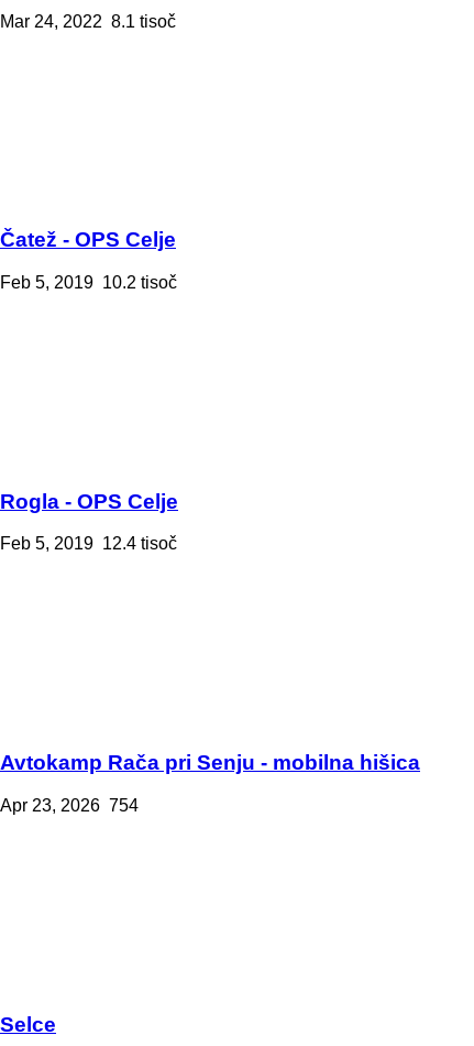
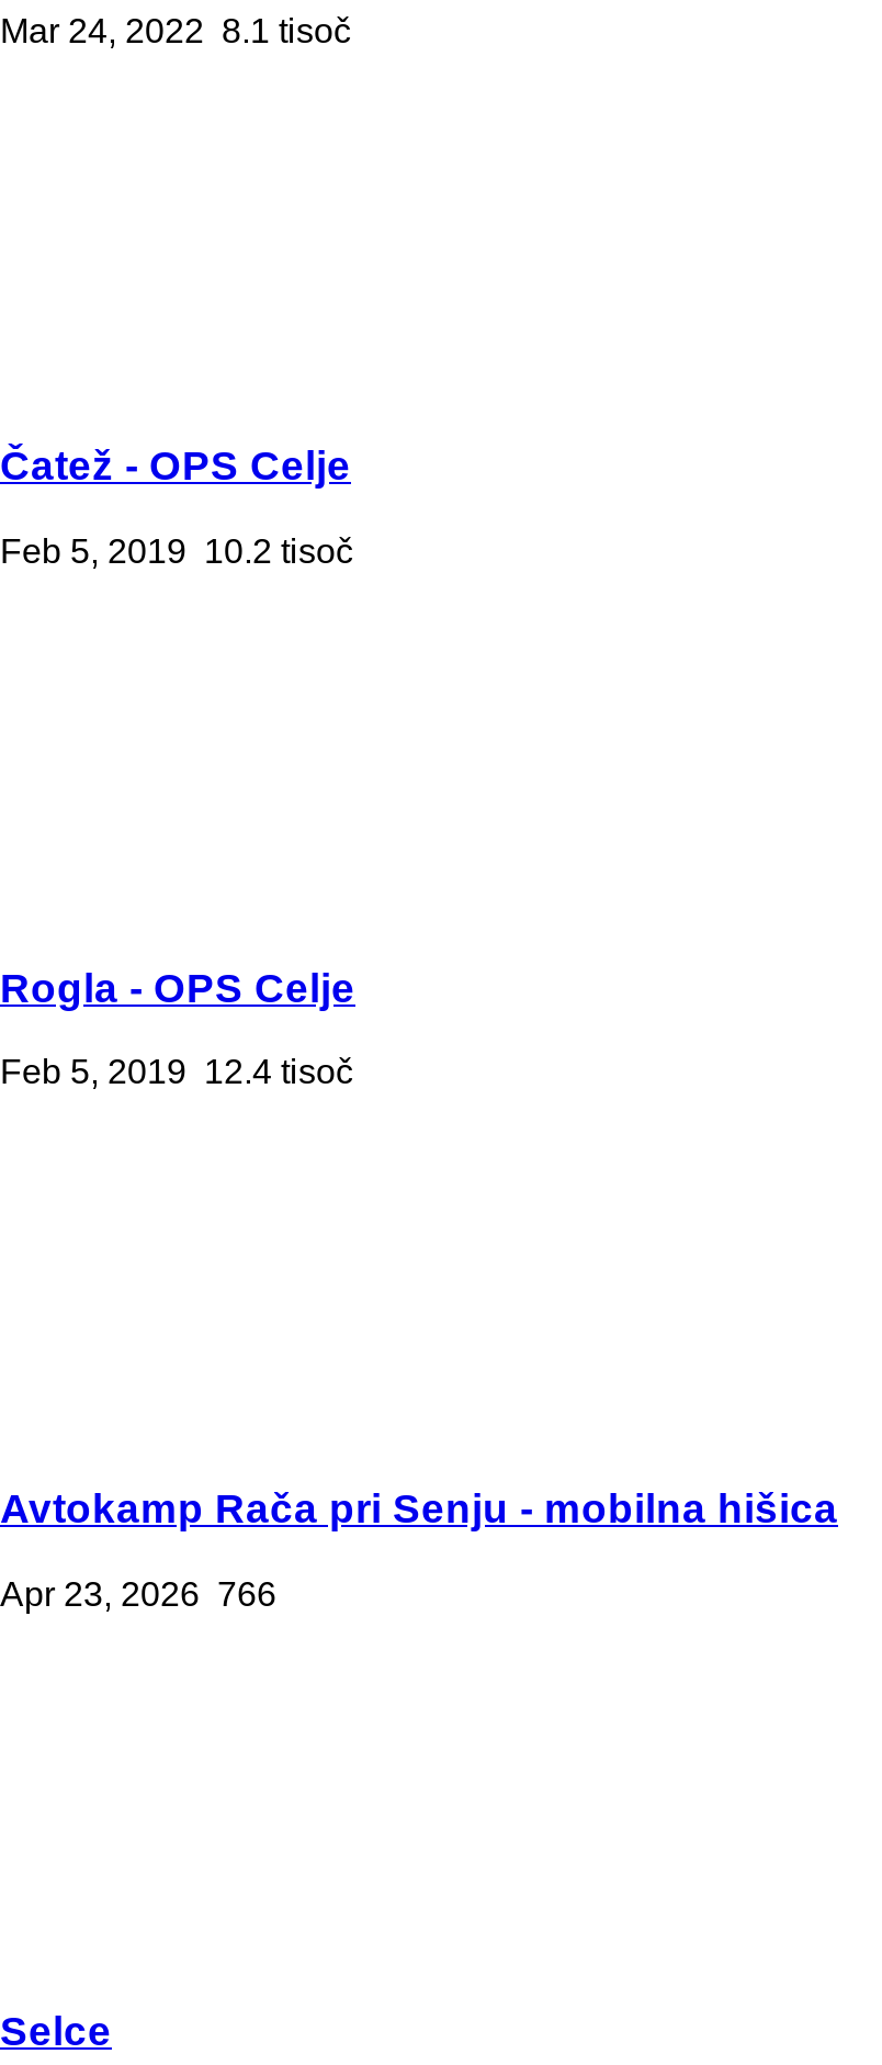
- Apr 23, 2026 754
+ Apr 23, 2026 766
